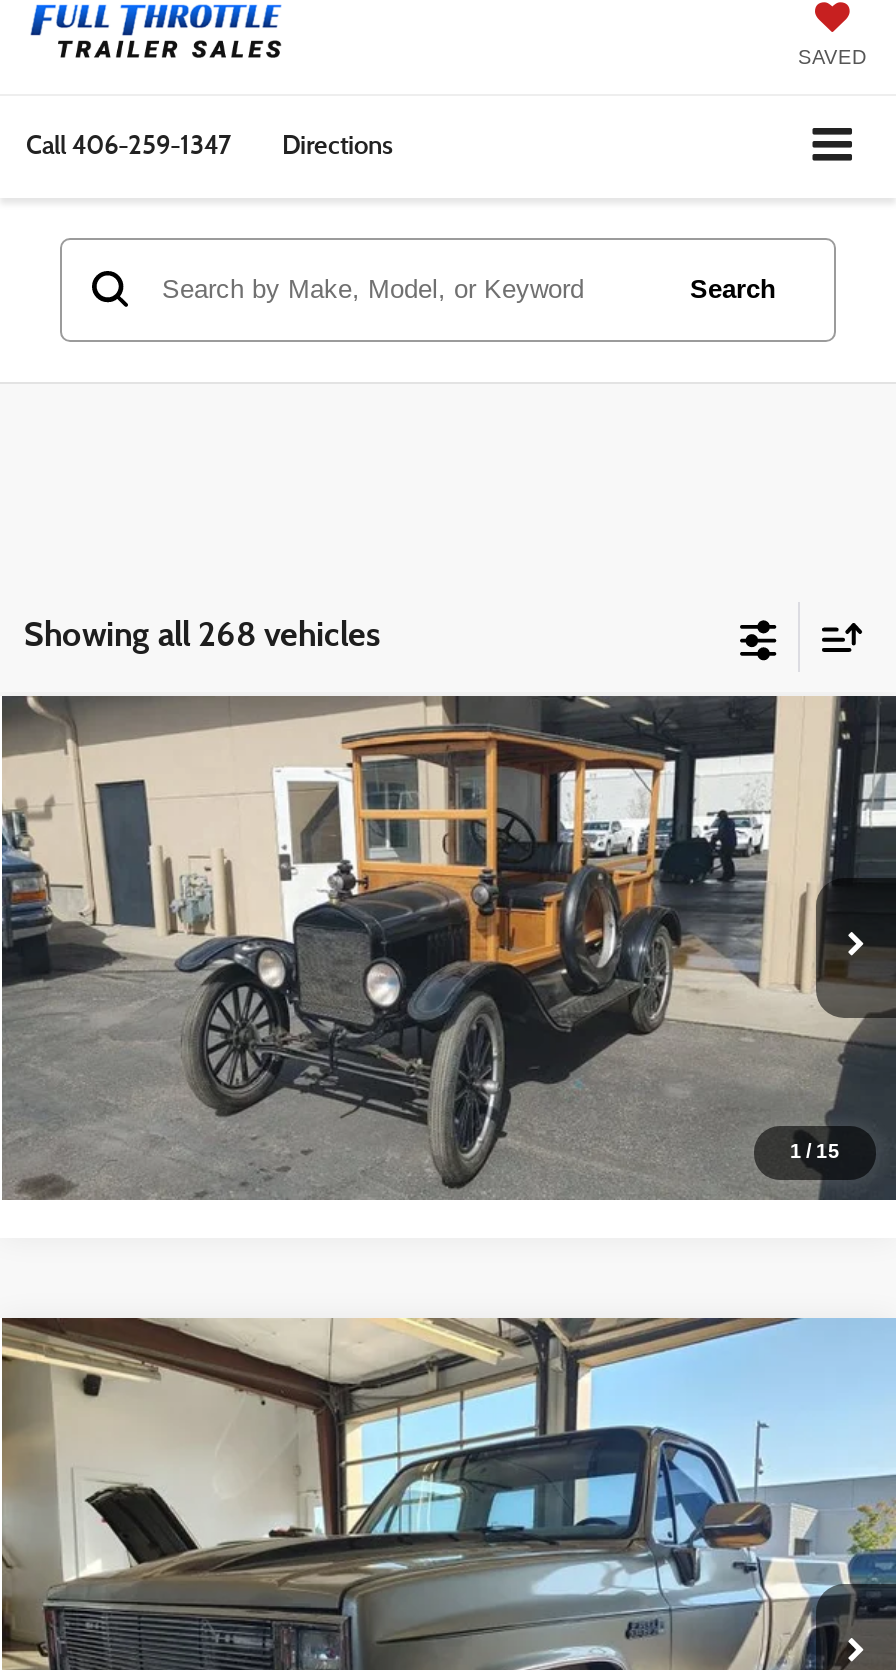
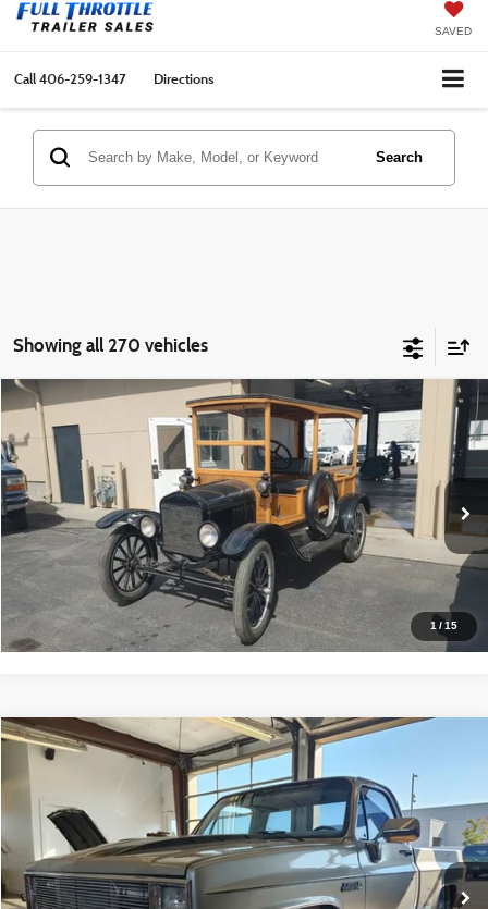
- Showing all 268 vehicles
+ Showing all 270 vehicles
